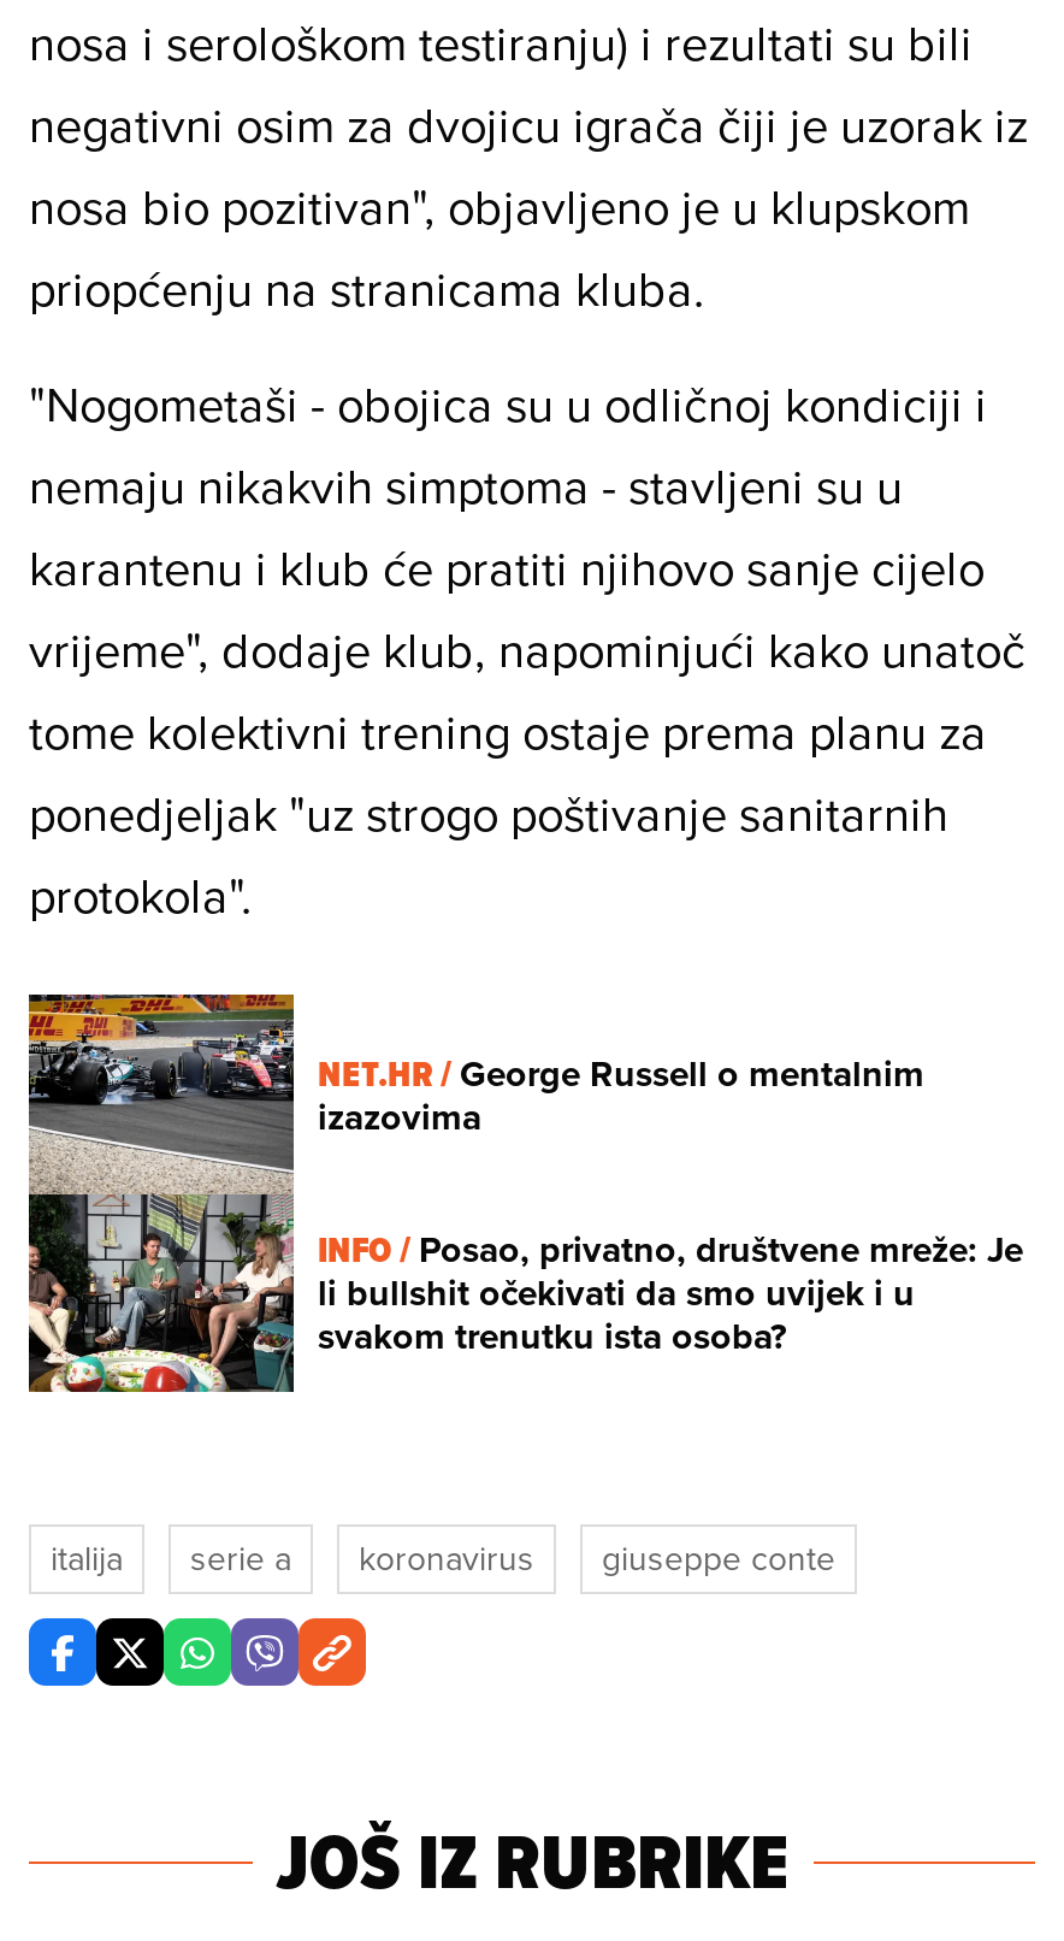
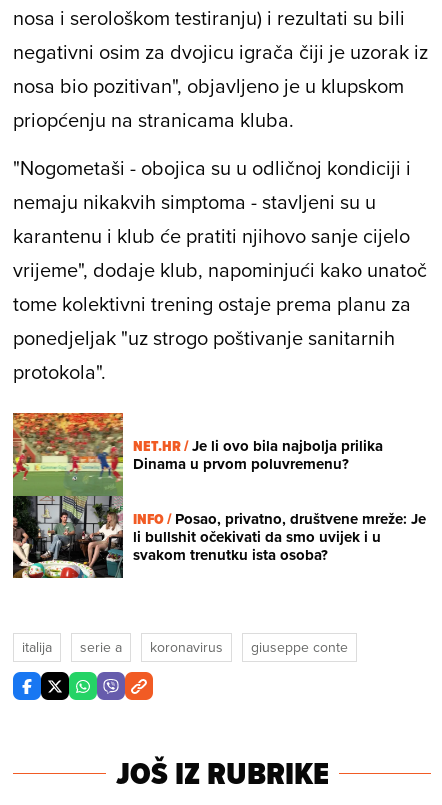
- [image]
- NET.HR / George Russell o mentalnim
- izazovima
+ [image]
+ NET.HR / Je li ovo bila najbolja prilika
+ Dinama u prvom poluvremenu?
